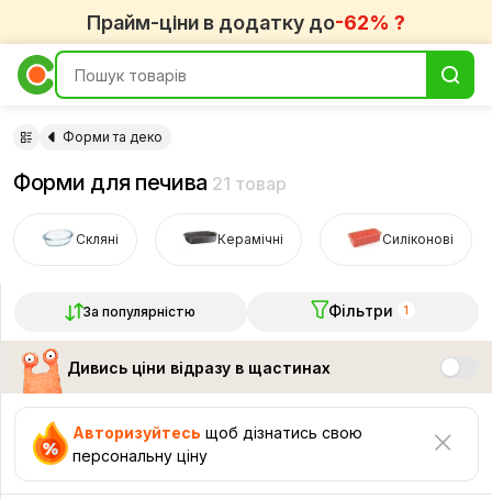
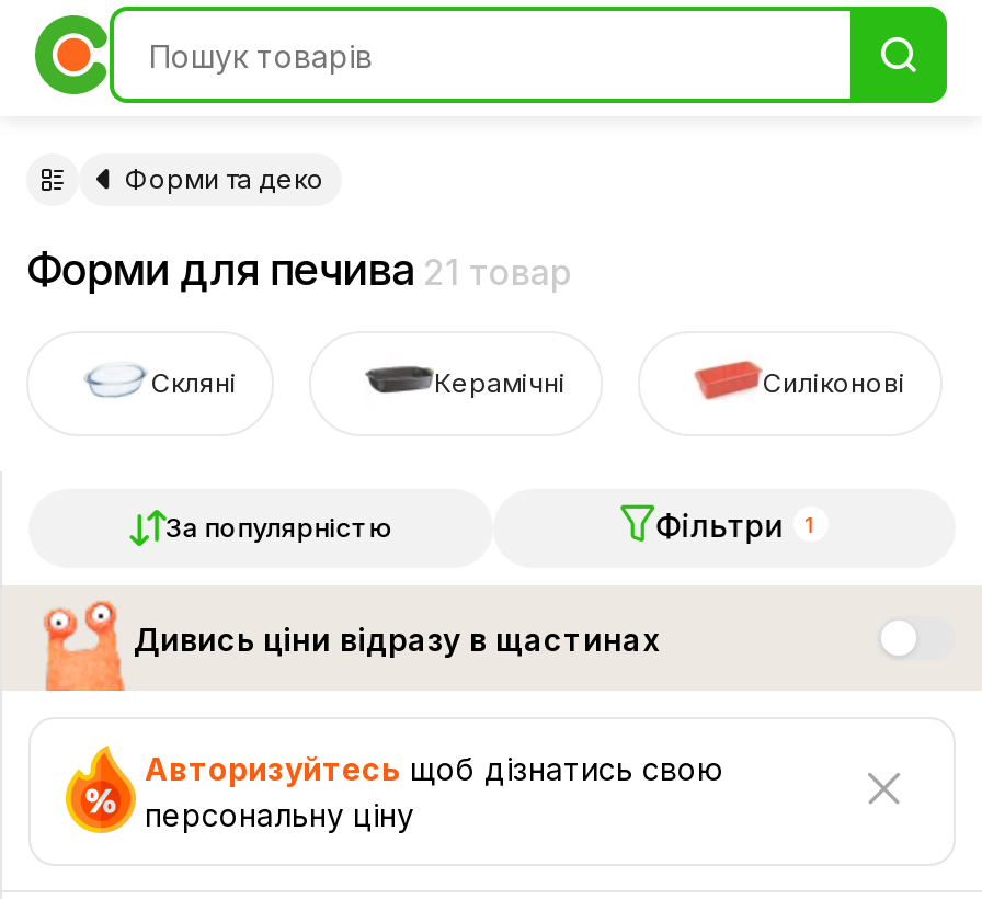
- Прайм-ціни в додатку до-62% ?
